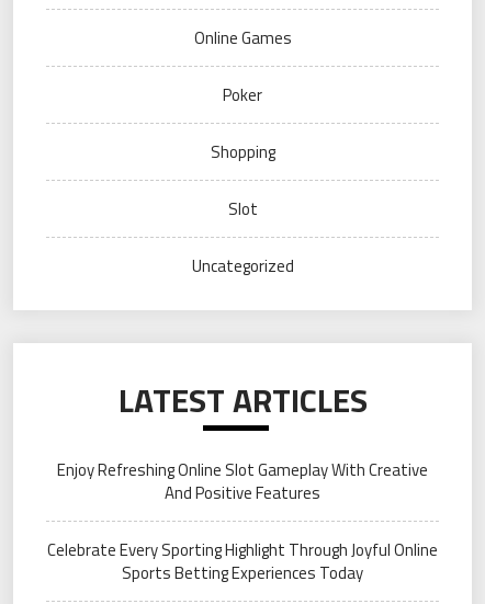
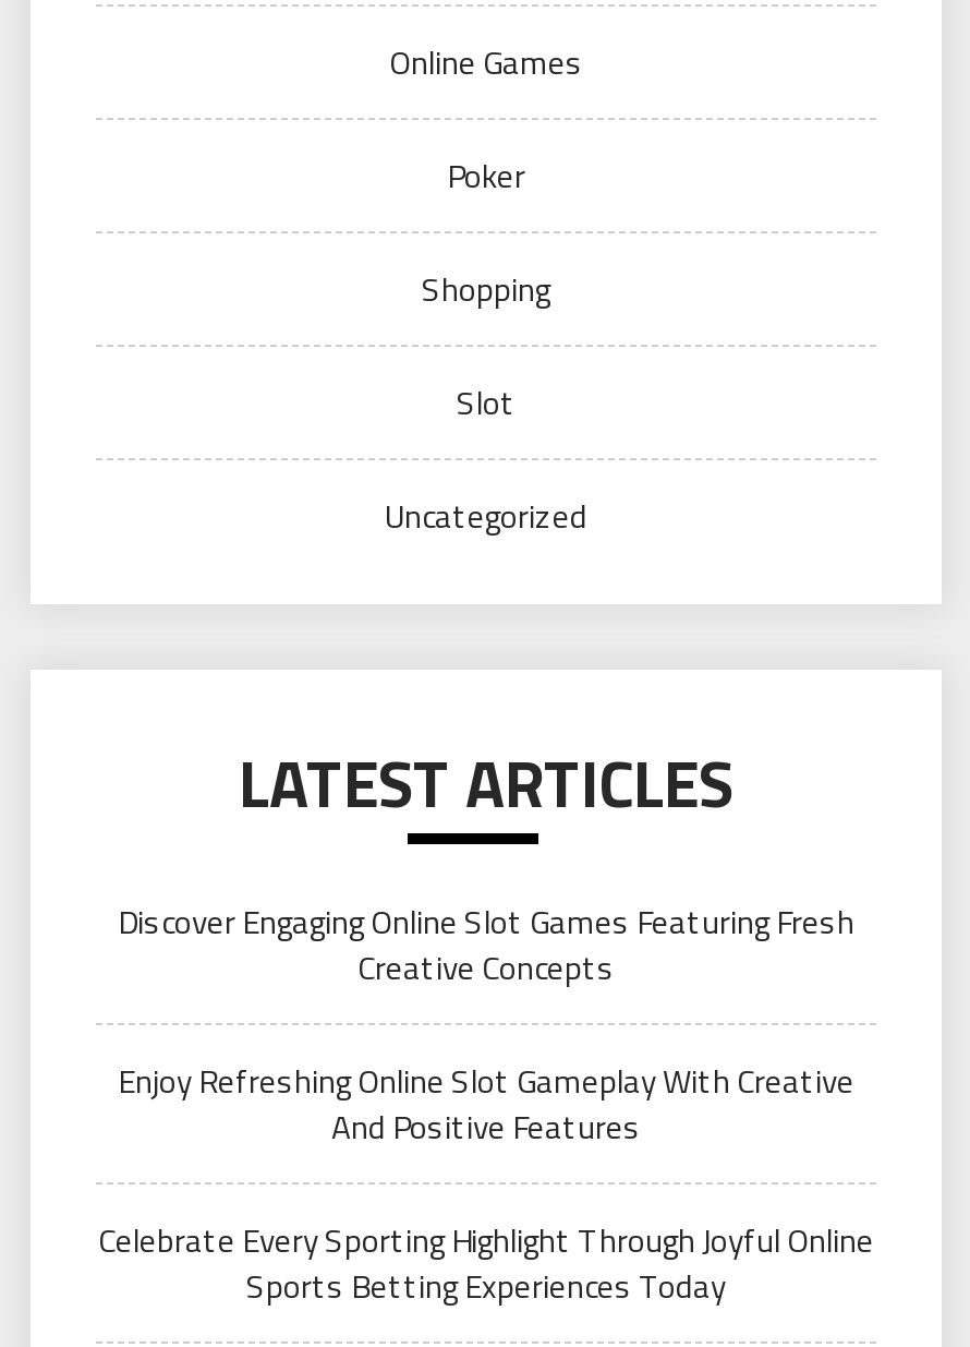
+ Discover Engaging Online Slot Games Featuring Fresh
+ Creative Concepts
